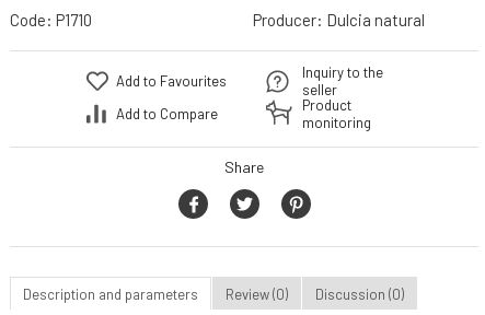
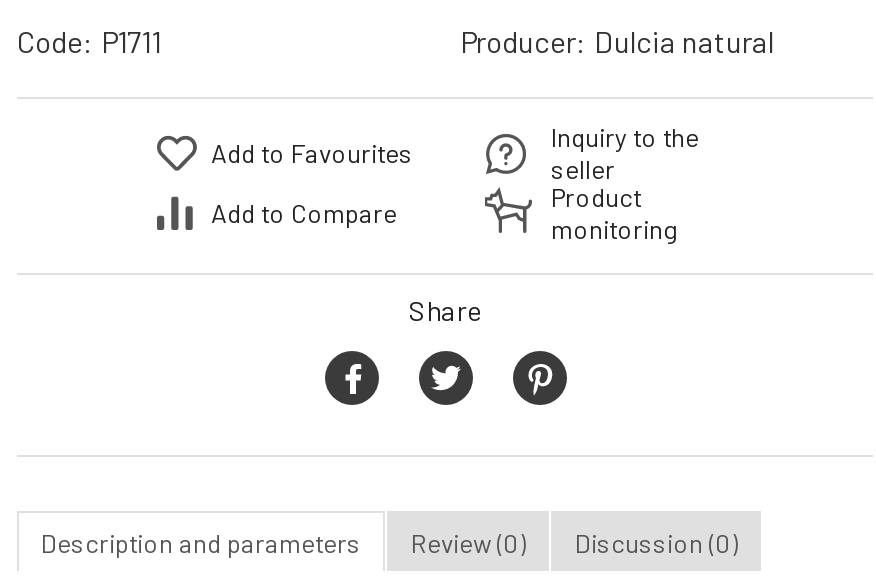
- Code: P1710
+ Code: P1711
